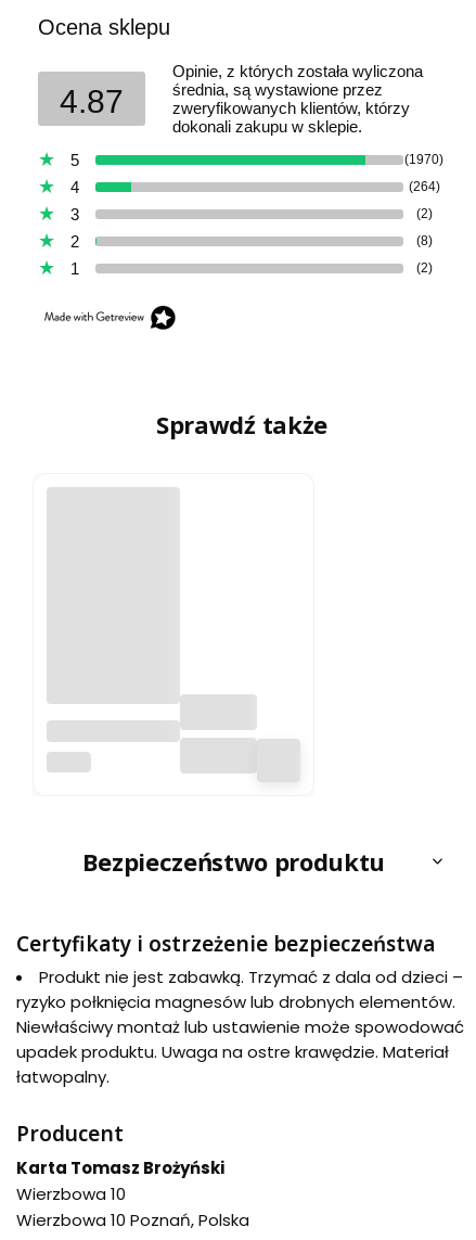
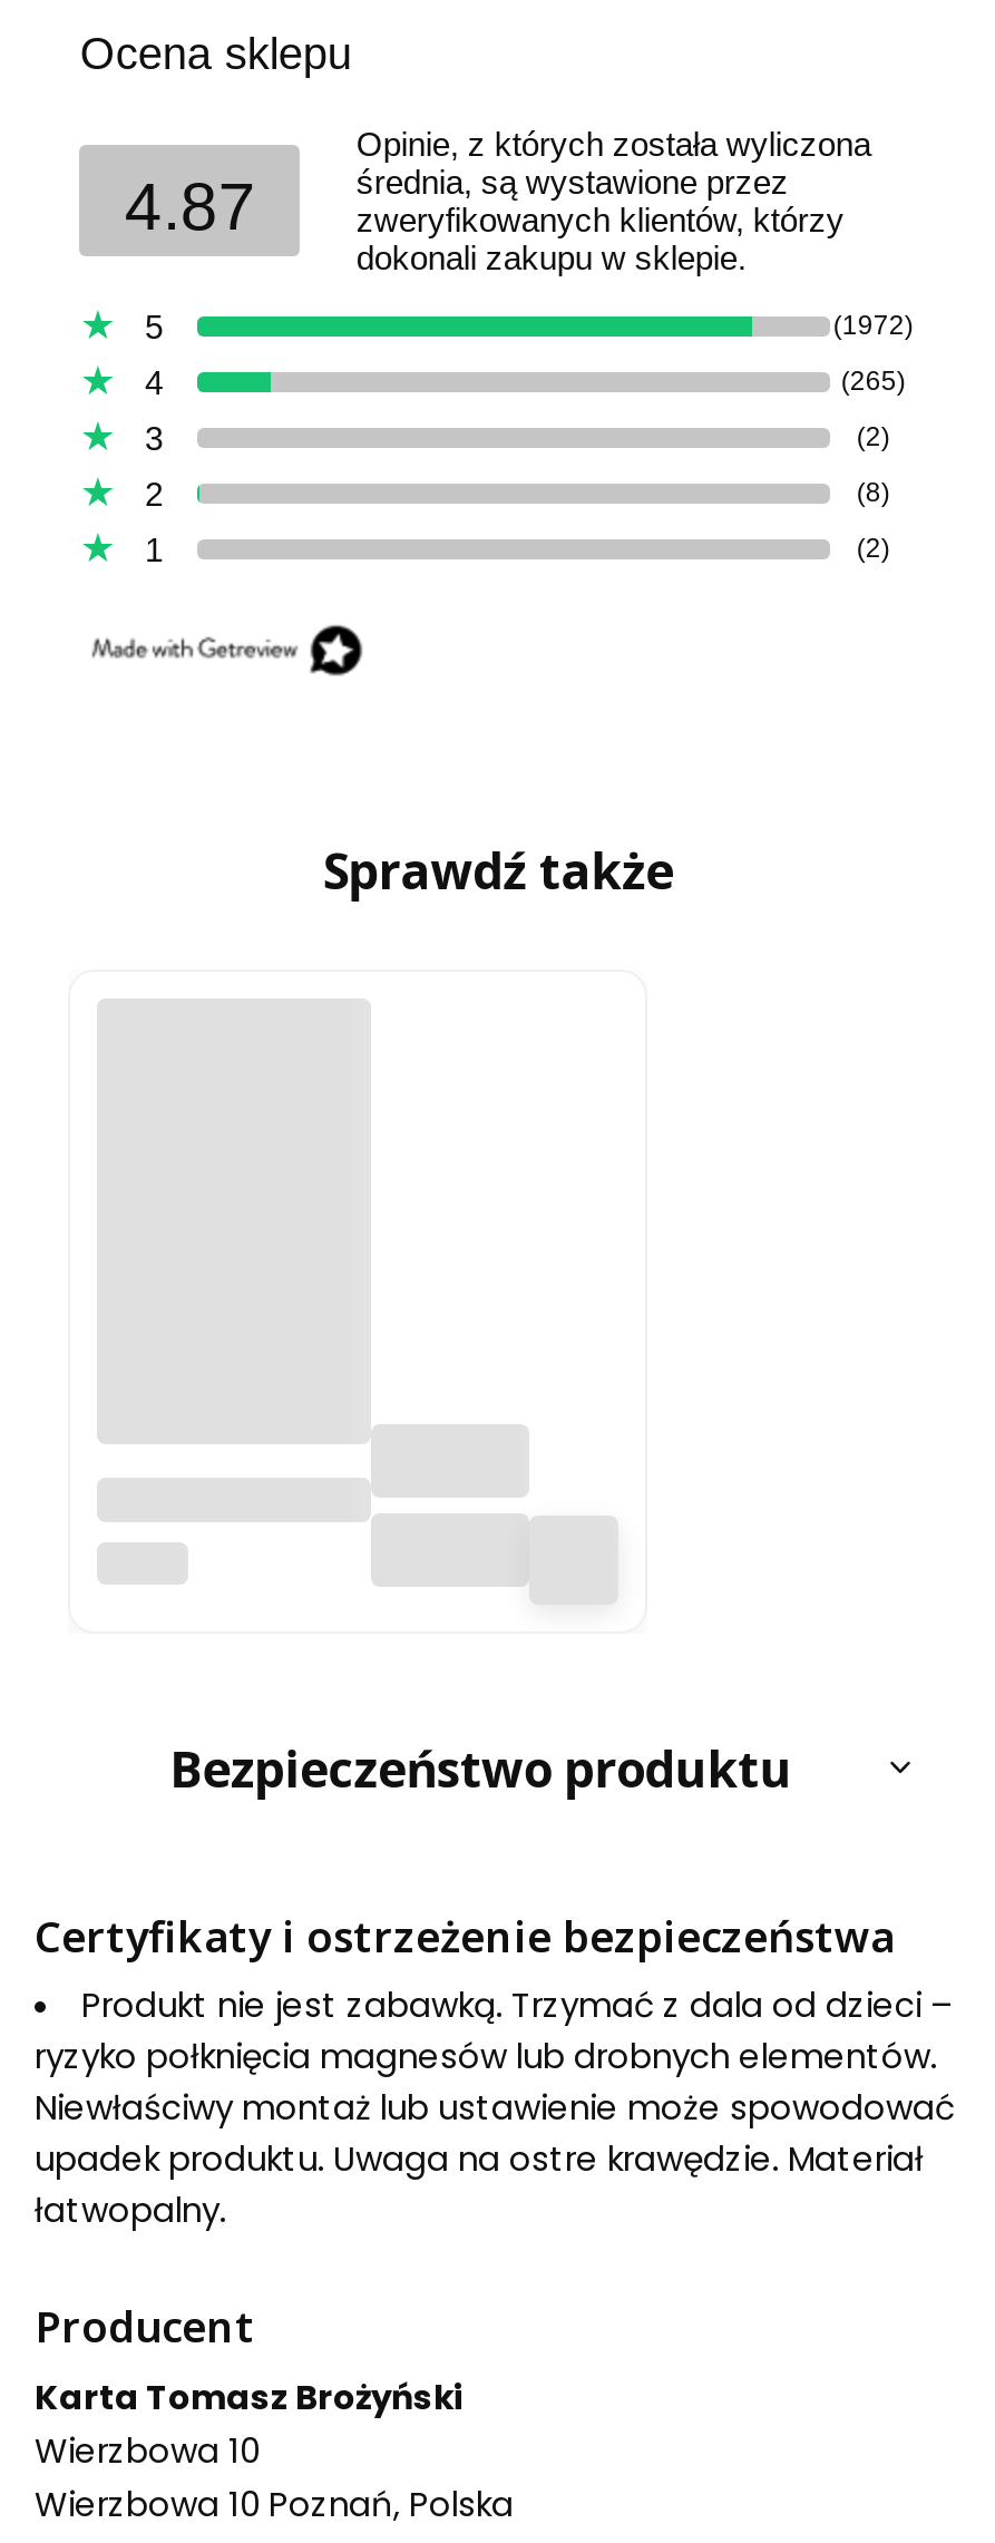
- (1970)
+ (1972)

- (264)
+ (265)
